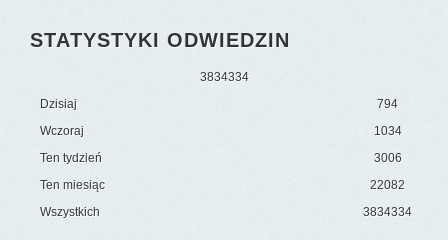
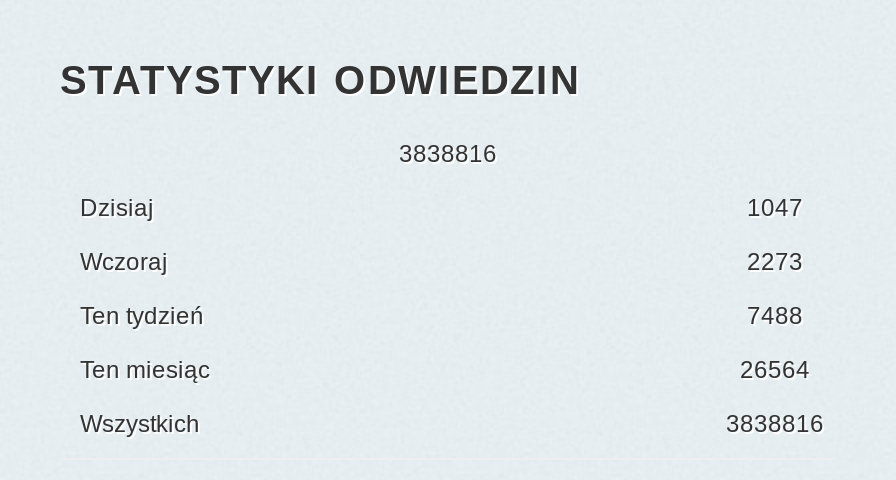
- 3834334
+ 3838816

- 794
+ 1047

- 1034
+ 2273

- 3006
+ 7488

- 22082
+ 26564

- 3834334
+ 3838816
